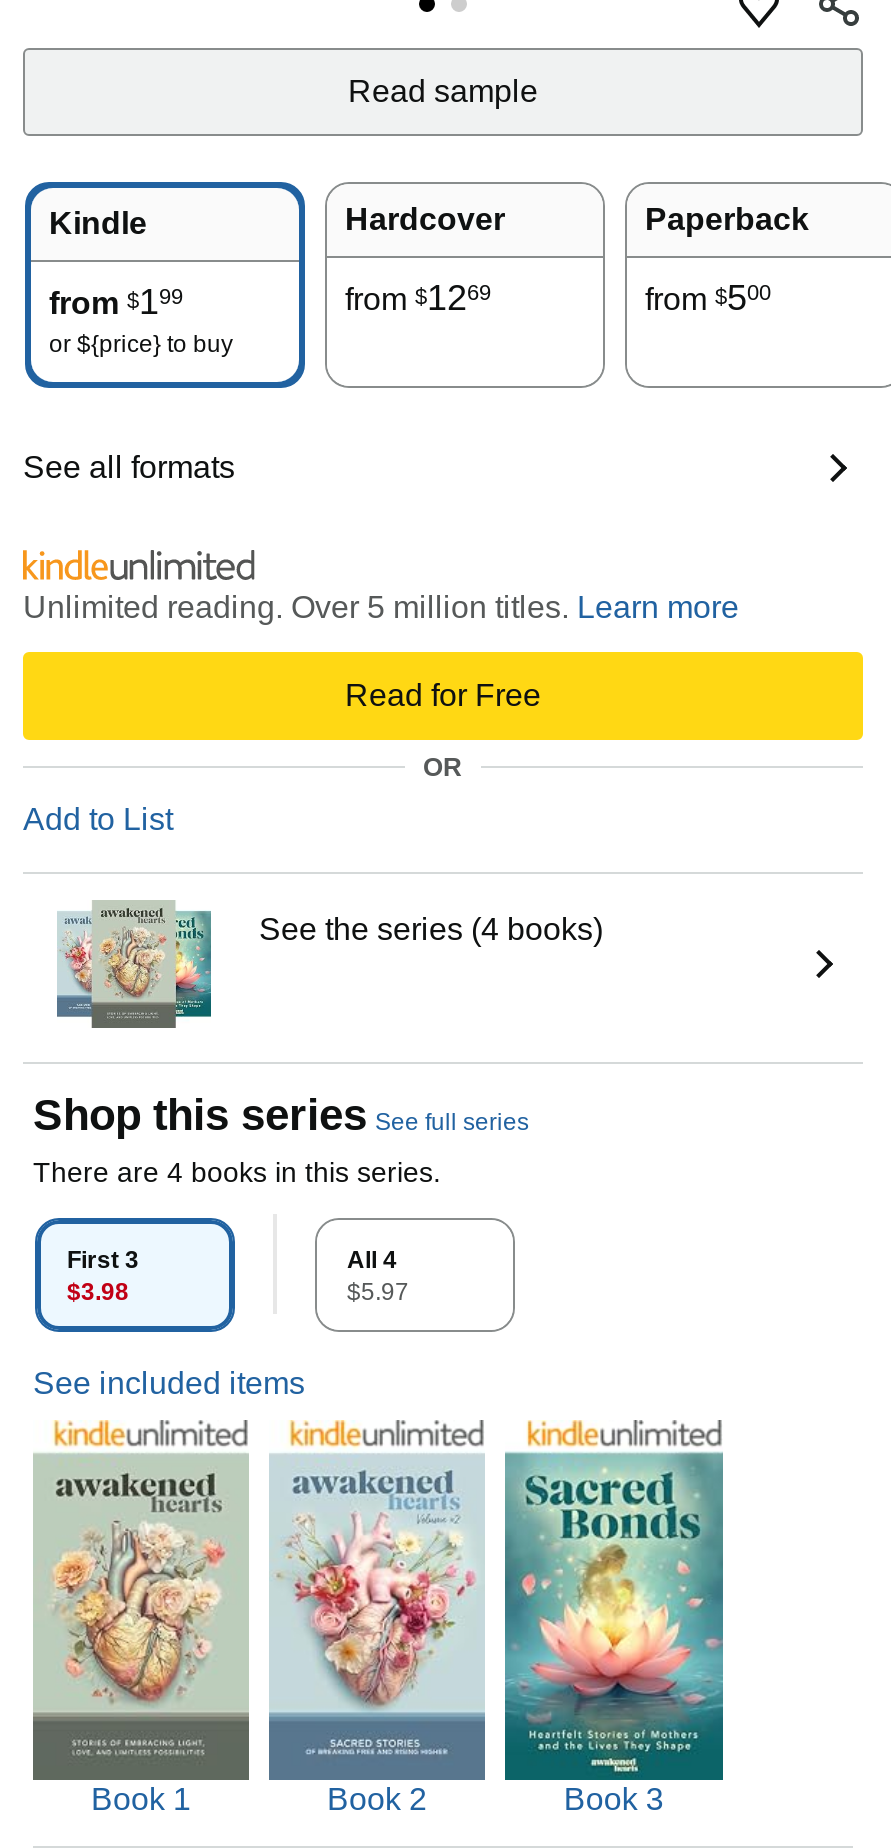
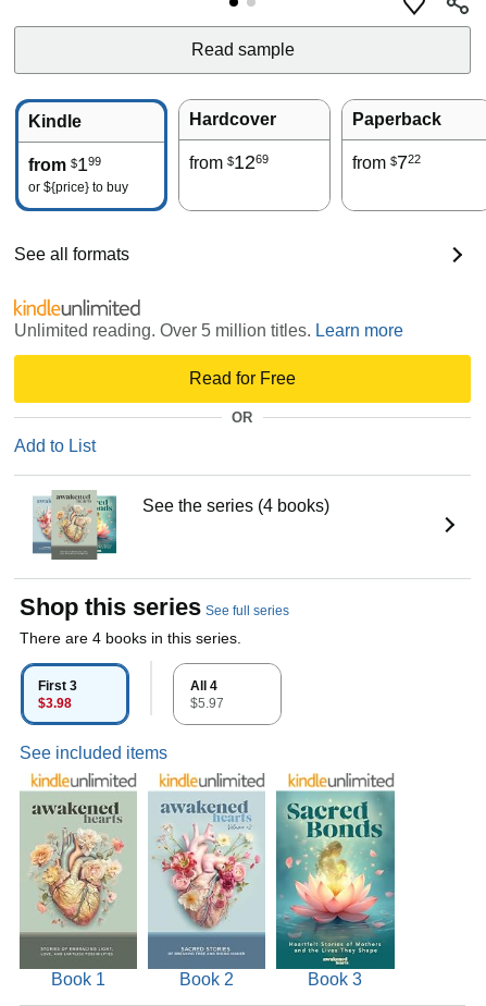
- from $500
+ from $722
